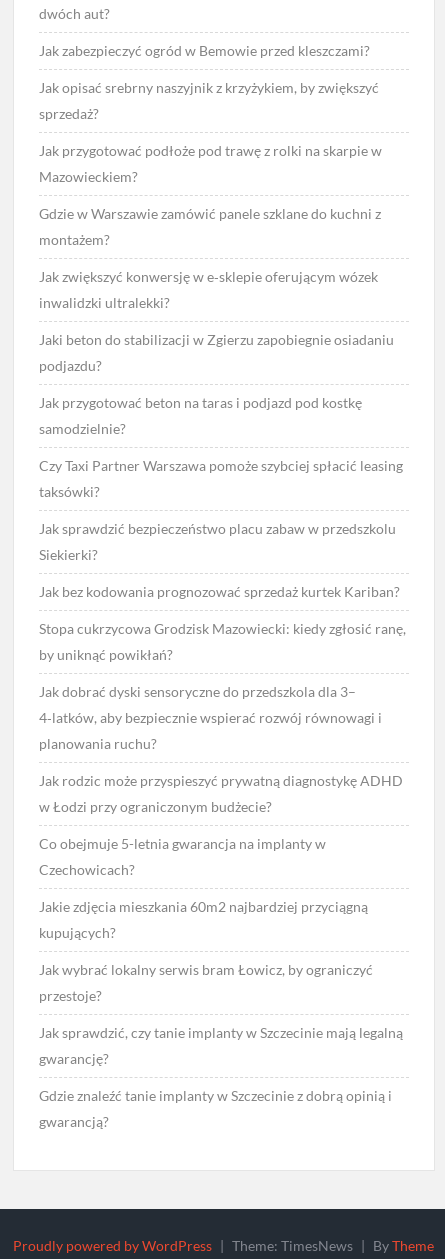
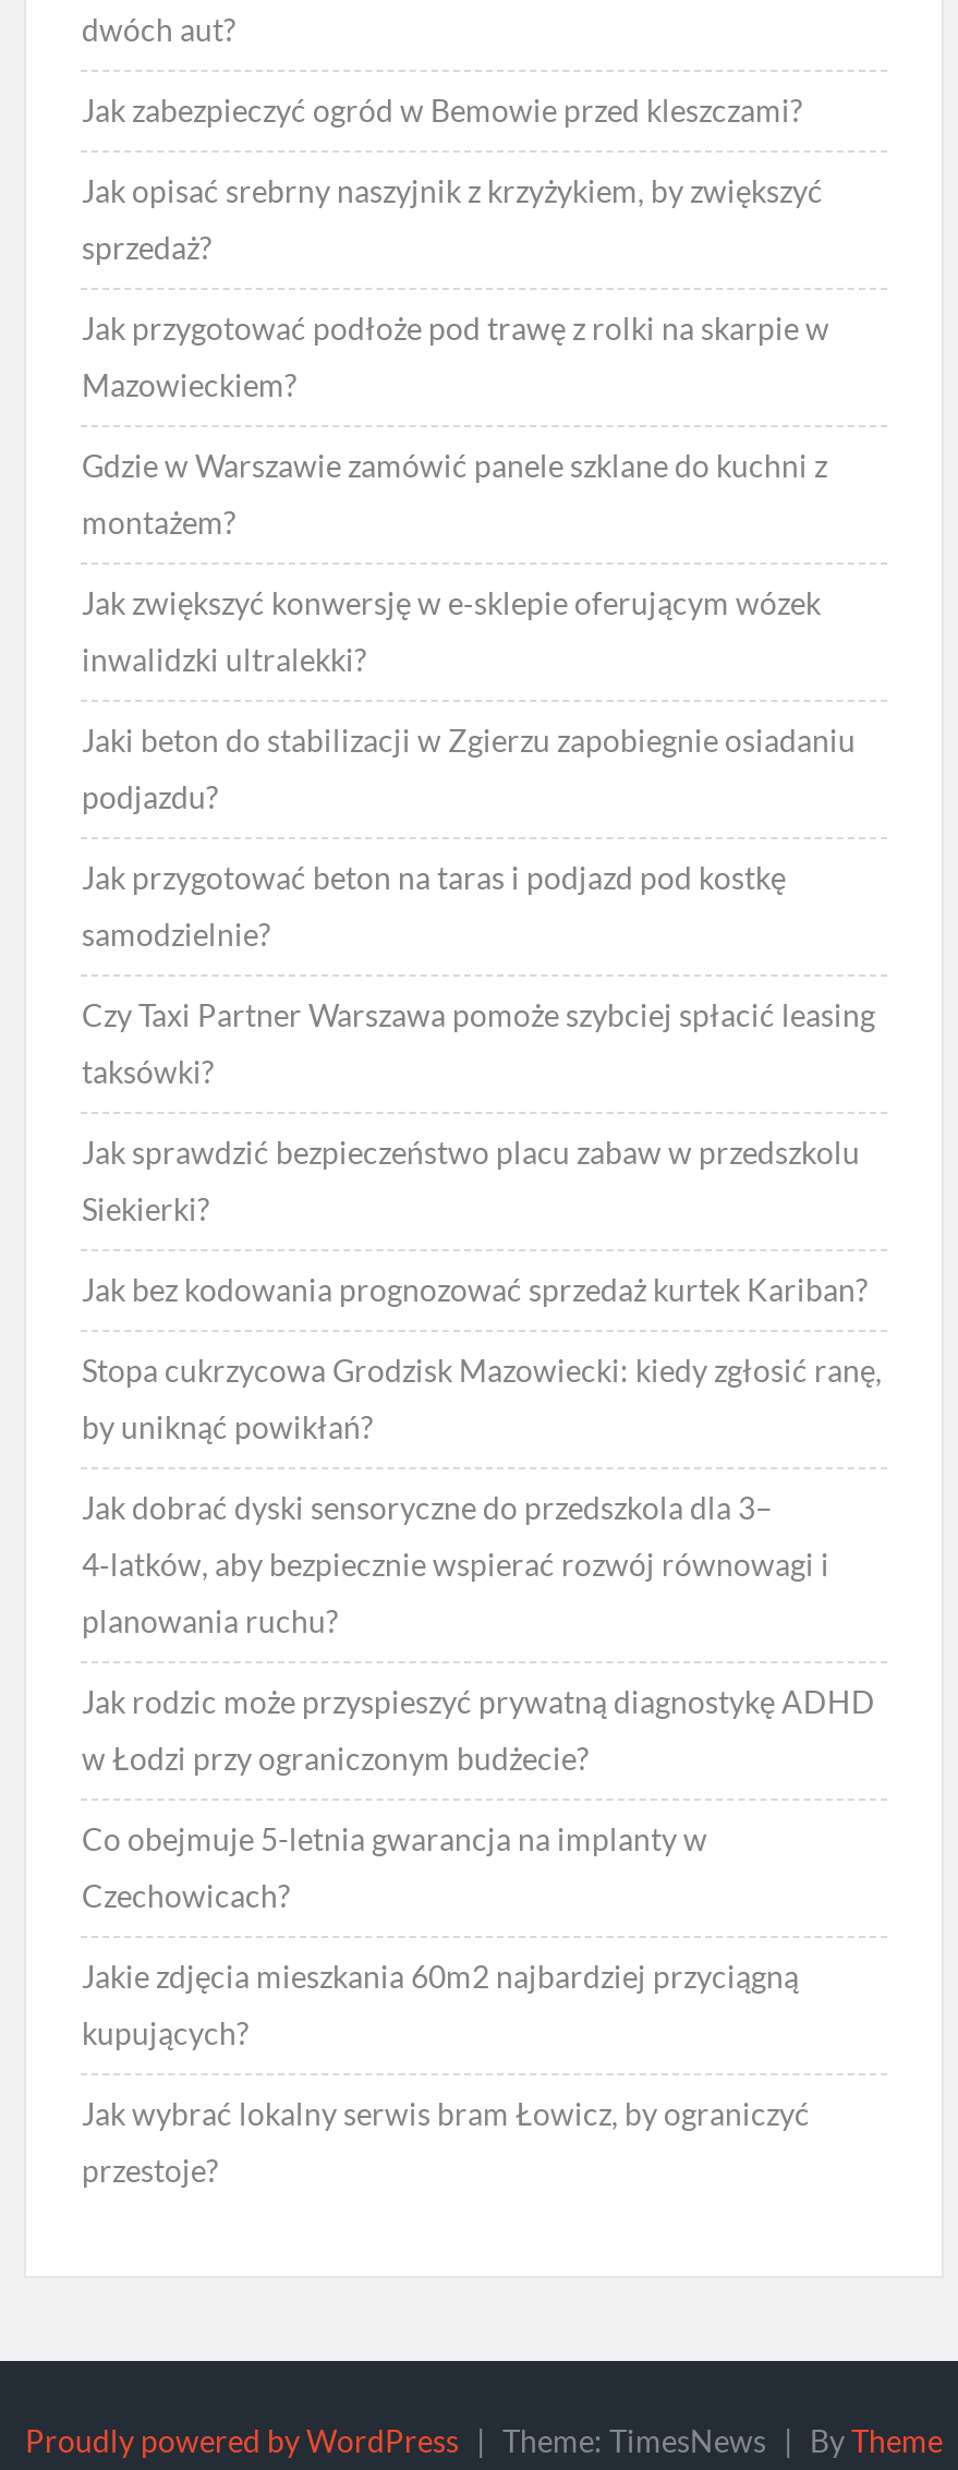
- Jak sprawdzić, czy tanie implanty w Szczecinie mają legalną
- gwarancję?
- Gdzie znaleźć tanie implanty w Szczecinie z dobrą opinią i
- gwarancją?
